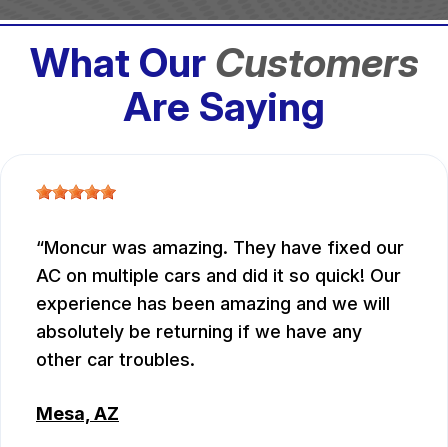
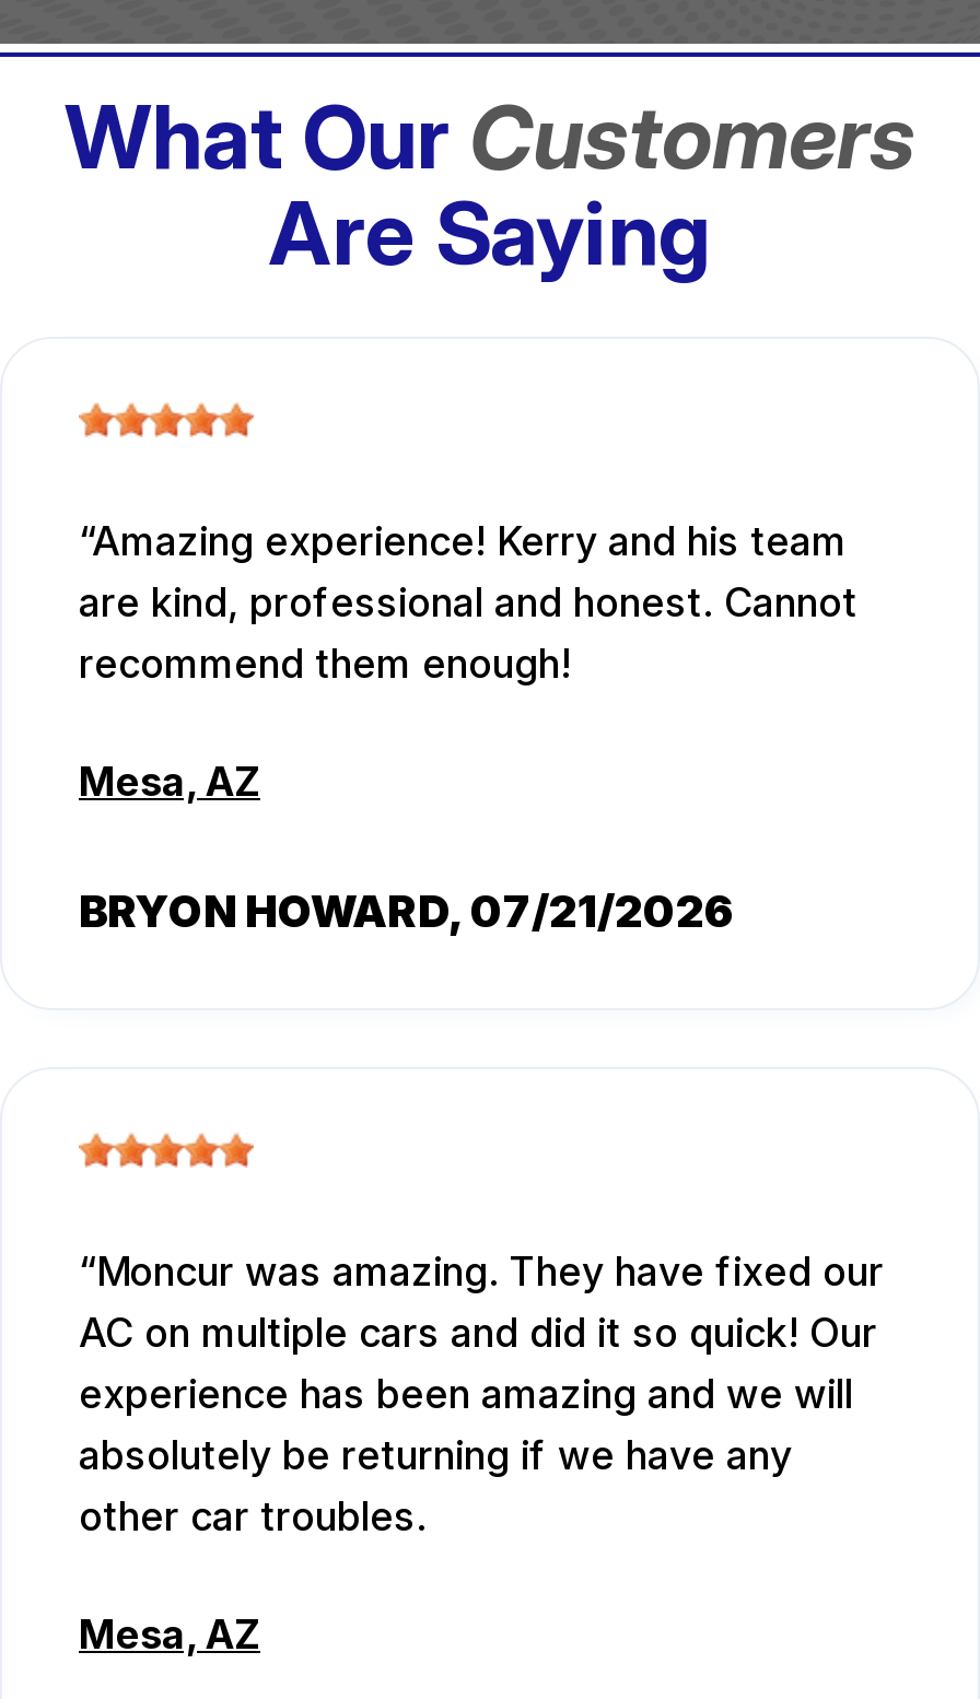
+ Amazing experience! Kerry and his team
+ are kind, professional and honest. Cannot
+ recommend them enough!
+ Mesa, AZ
+ BRYON HOWARD, 07/21/2026
